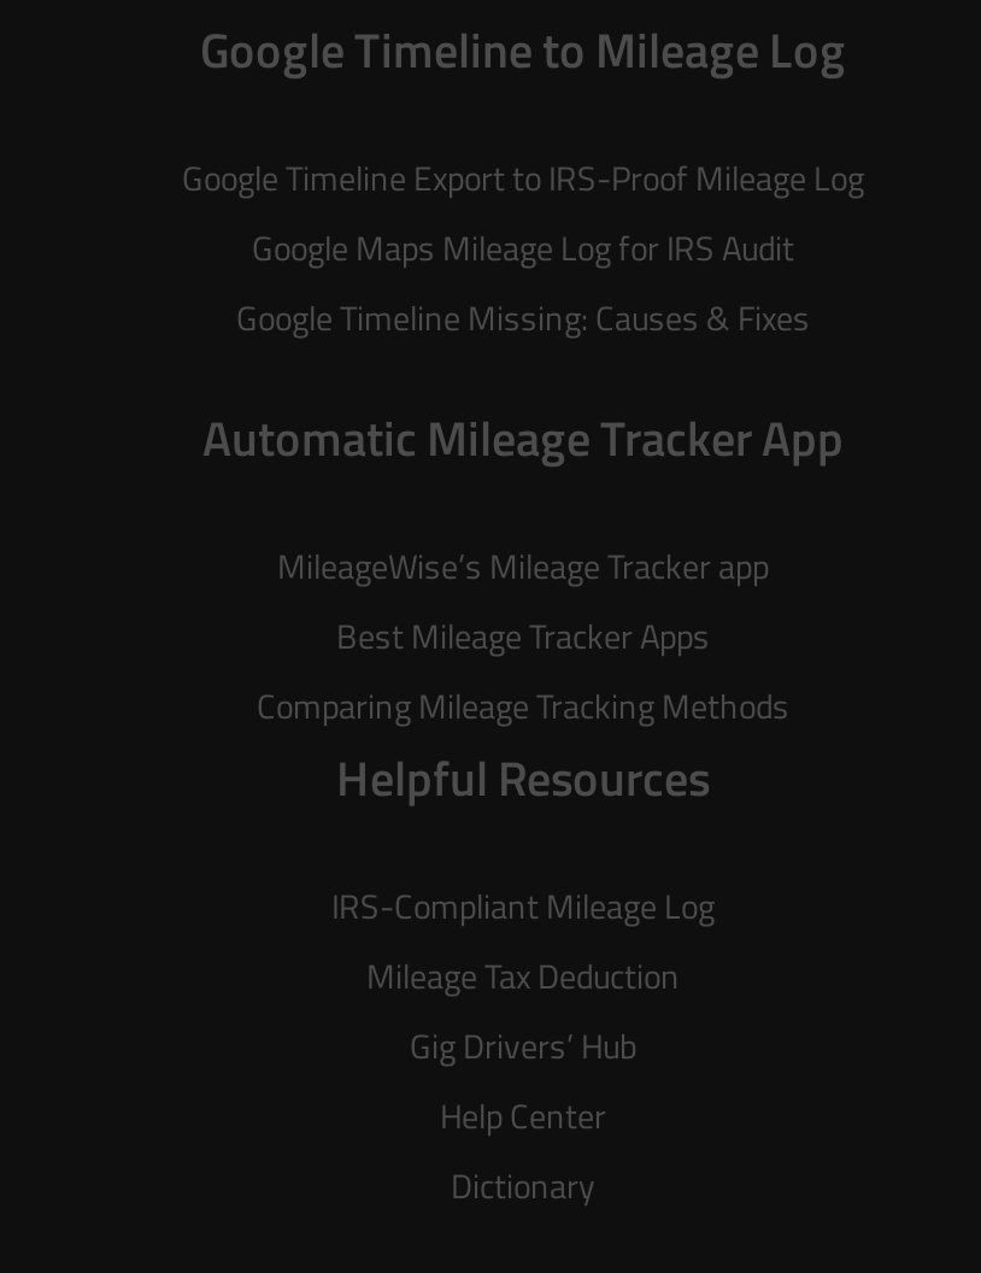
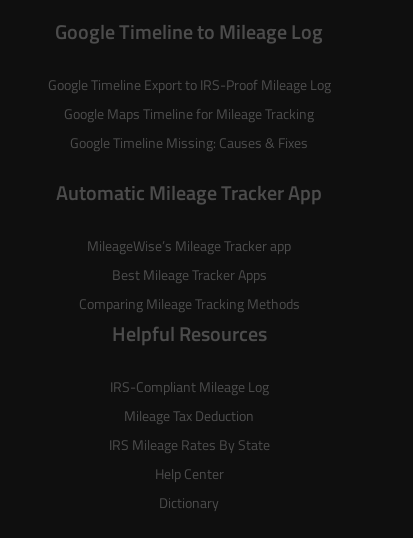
- Google Maps Mileage Log for IRS Audit
+ Google Maps Timeline for Mileage Tracking

- Gig Drivers’ Hub
+ IRS Mileage Rates By State
